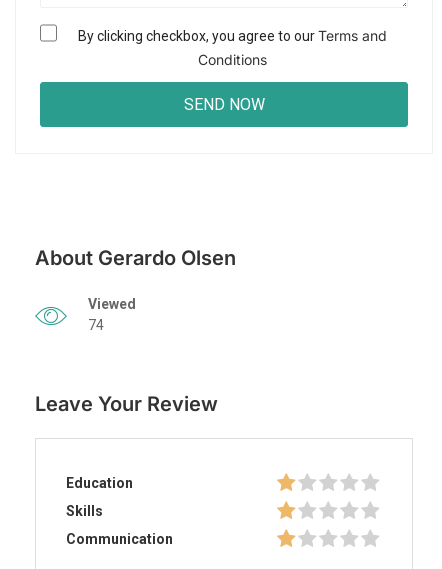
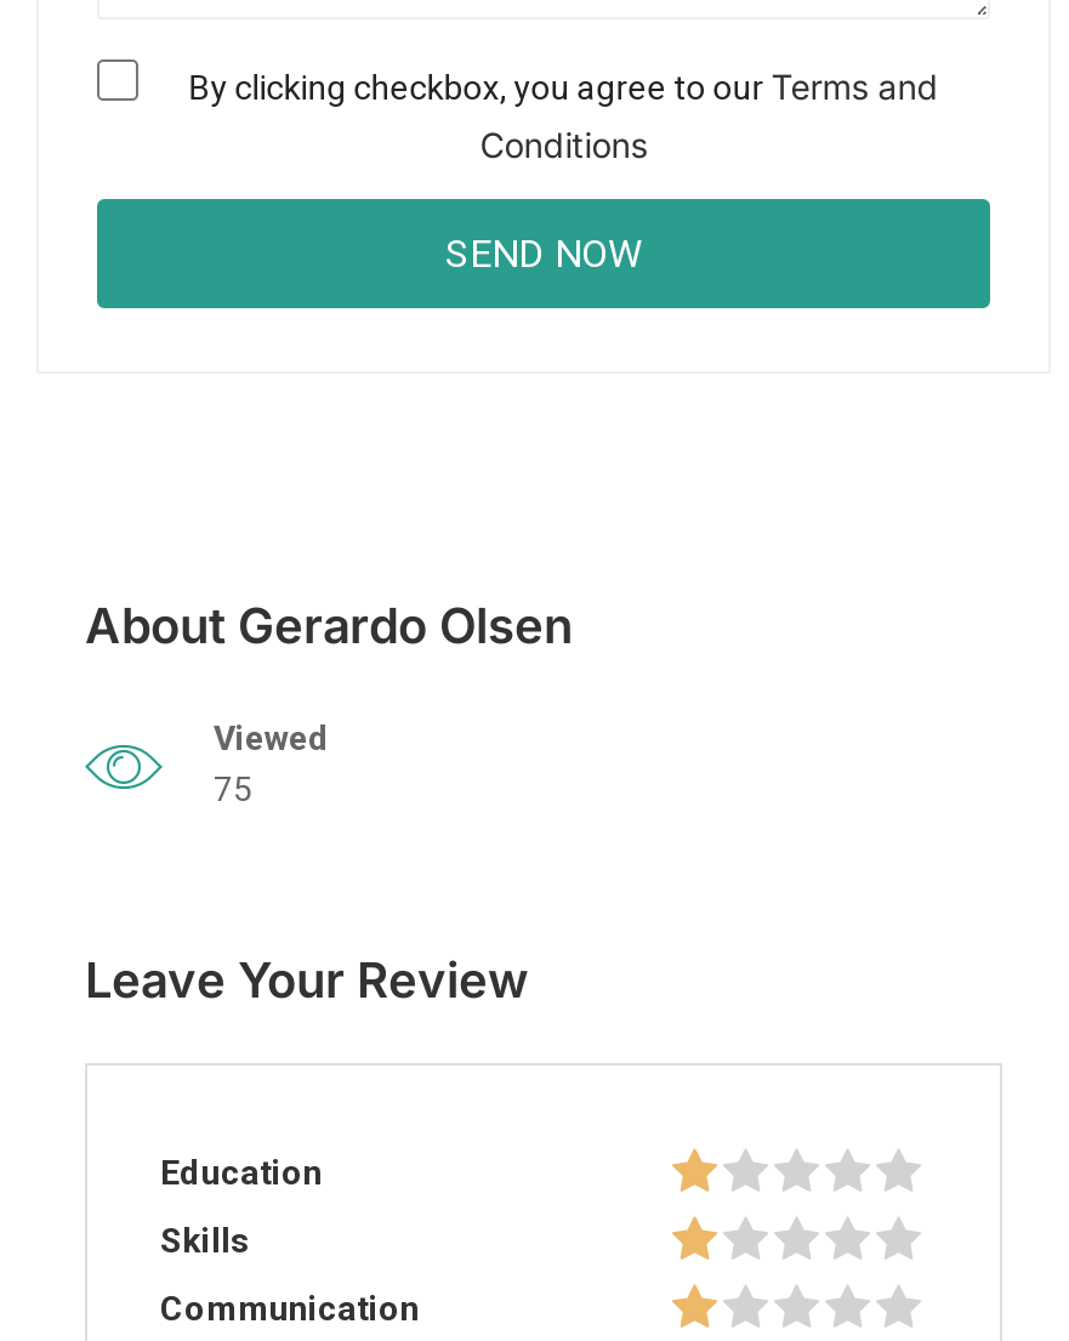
- 74
+ 75
